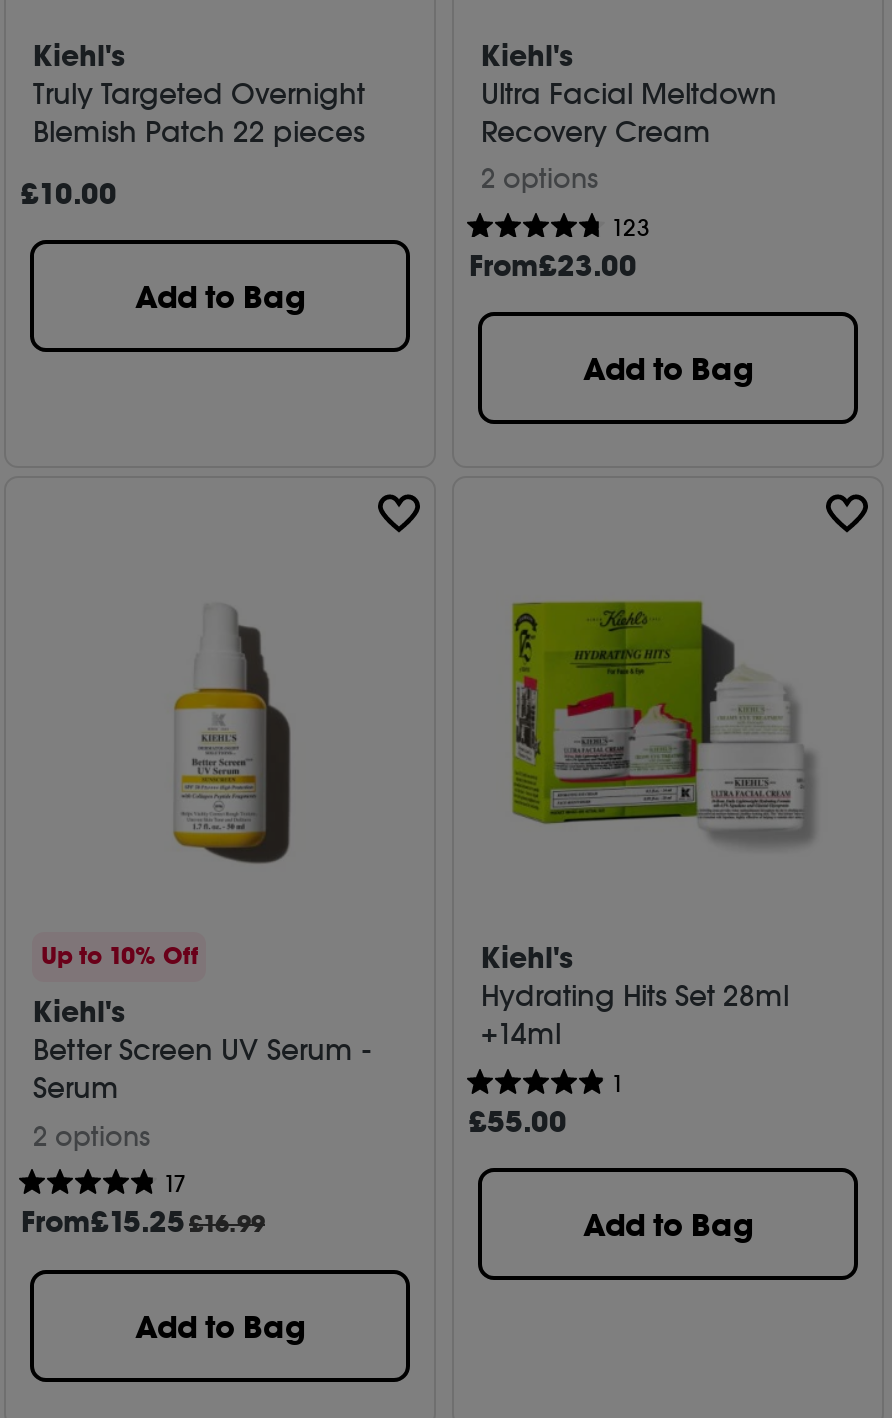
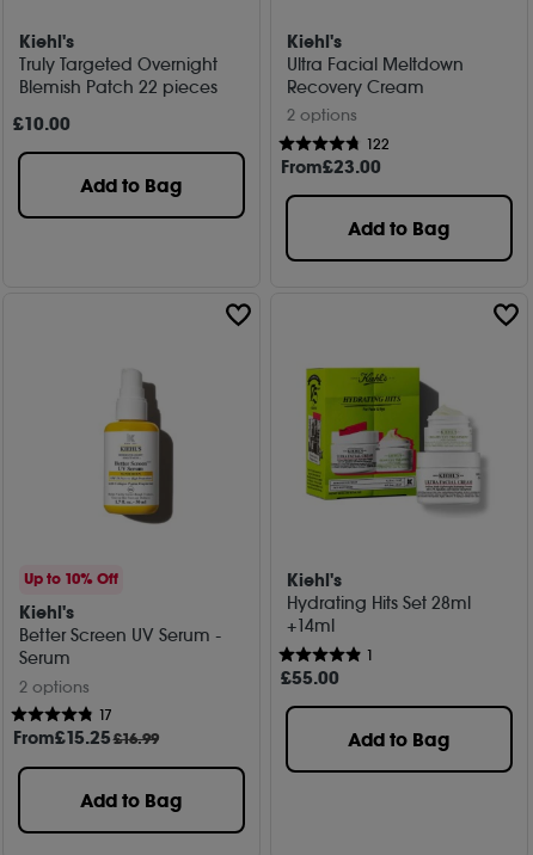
- 123
+ 122
